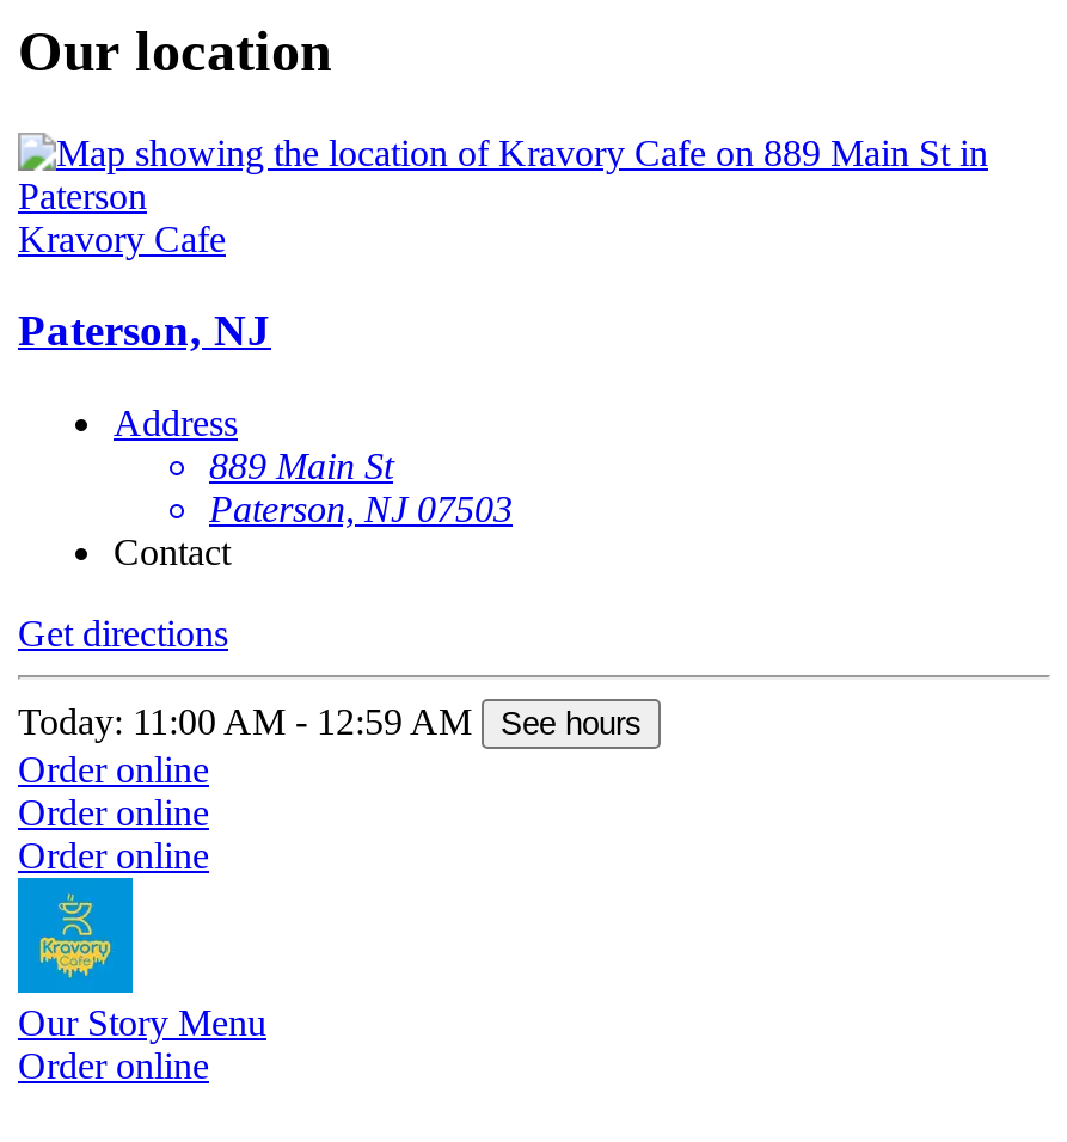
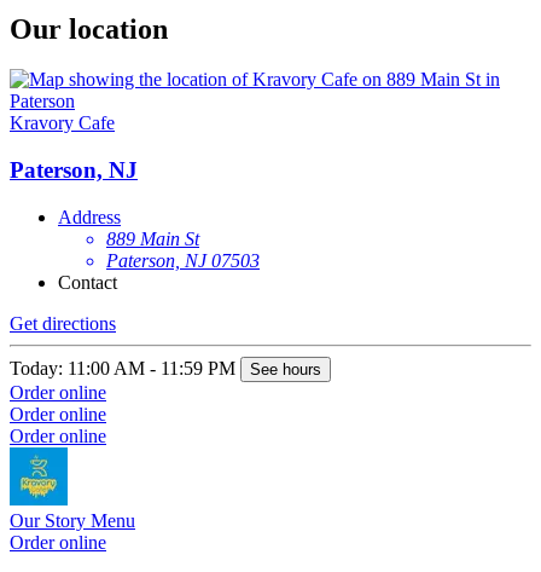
- Today: 11:00 AM - 12:59 AM See hours
+ Today: 11:00 AM - 11:59 PM See hours
